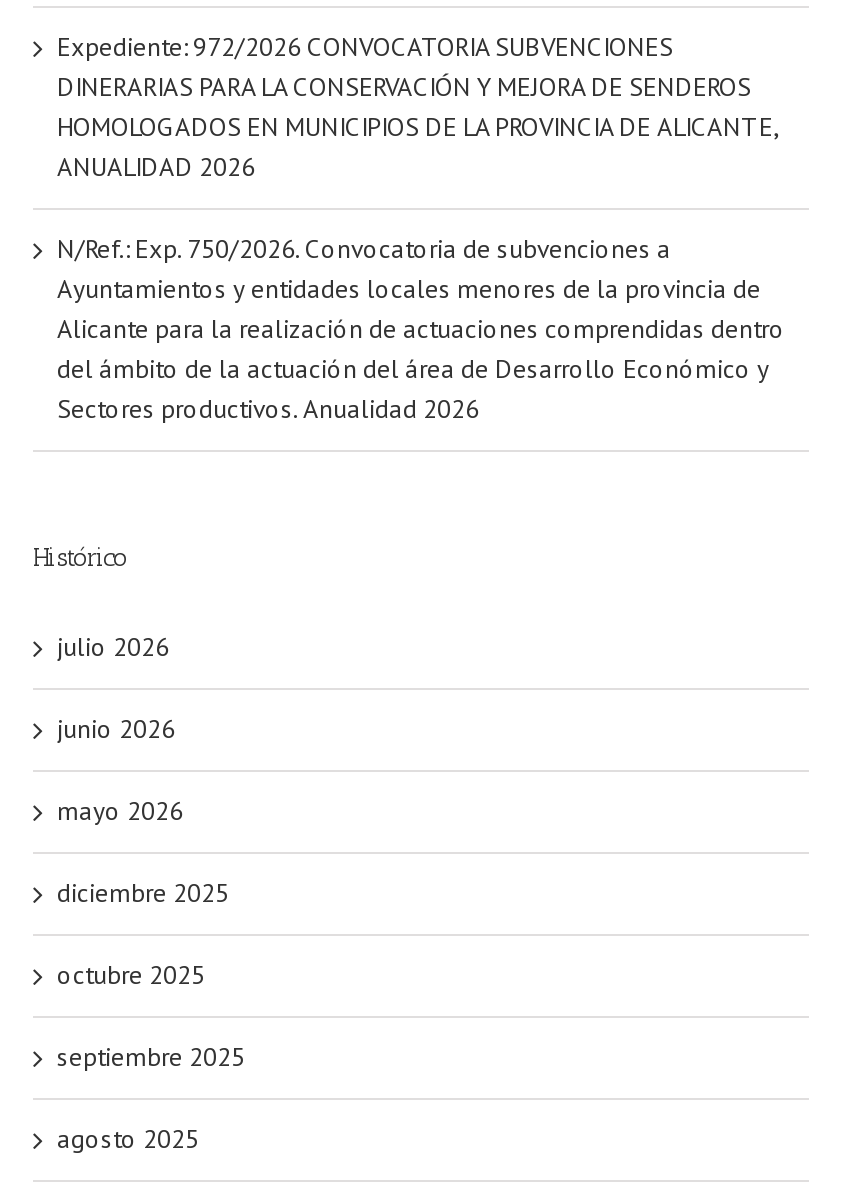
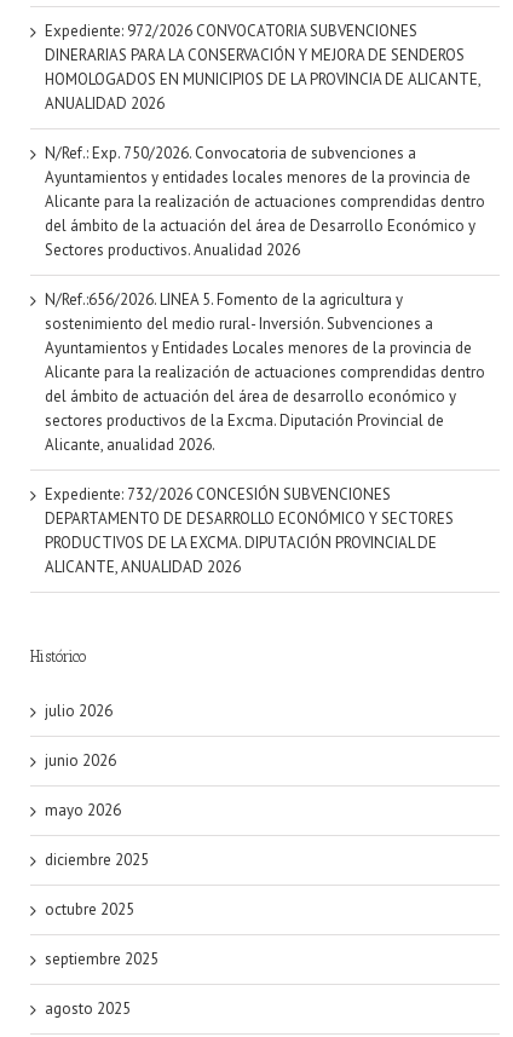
+ N/Ref.:656/2026. LINEA 5. Fomento de la agricultura y
+ sostenimiento del medio rural- Inversión. Subvenciones a
+ Ayuntamientos y Entidades Locales menores de la provincia de
+ Alicante para la realización de actuaciones comprendidas dentro
+ del ámbito de actuación del área de desarrollo económico y
+ sectores productivos de la Excma. Diputación Provincial de
+ Alicante, anualidad 2026.
+ Expediente: 732/2026 CONCESIÓN SUBVENCIONES
+ DEPARTAMENTO DE DESARROLLO ECONÓMICO Y SECTORES
+ PRODUCTIVOS DE LA EXCMA. DIPUTACIÓN PROVINCIAL DE
+ ALICANTE, ANUALIDAD 2026
